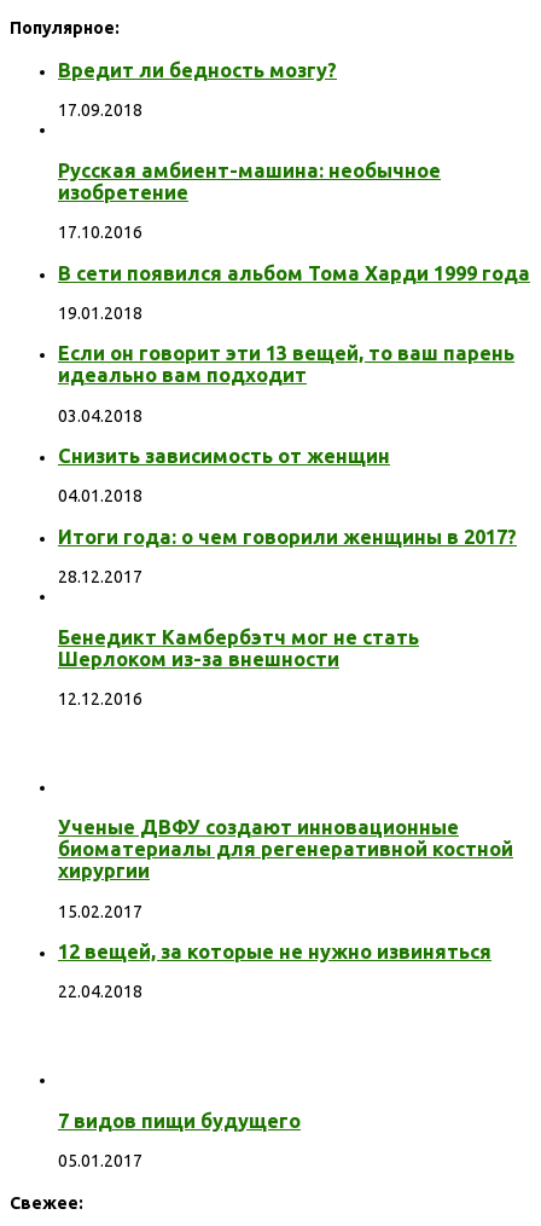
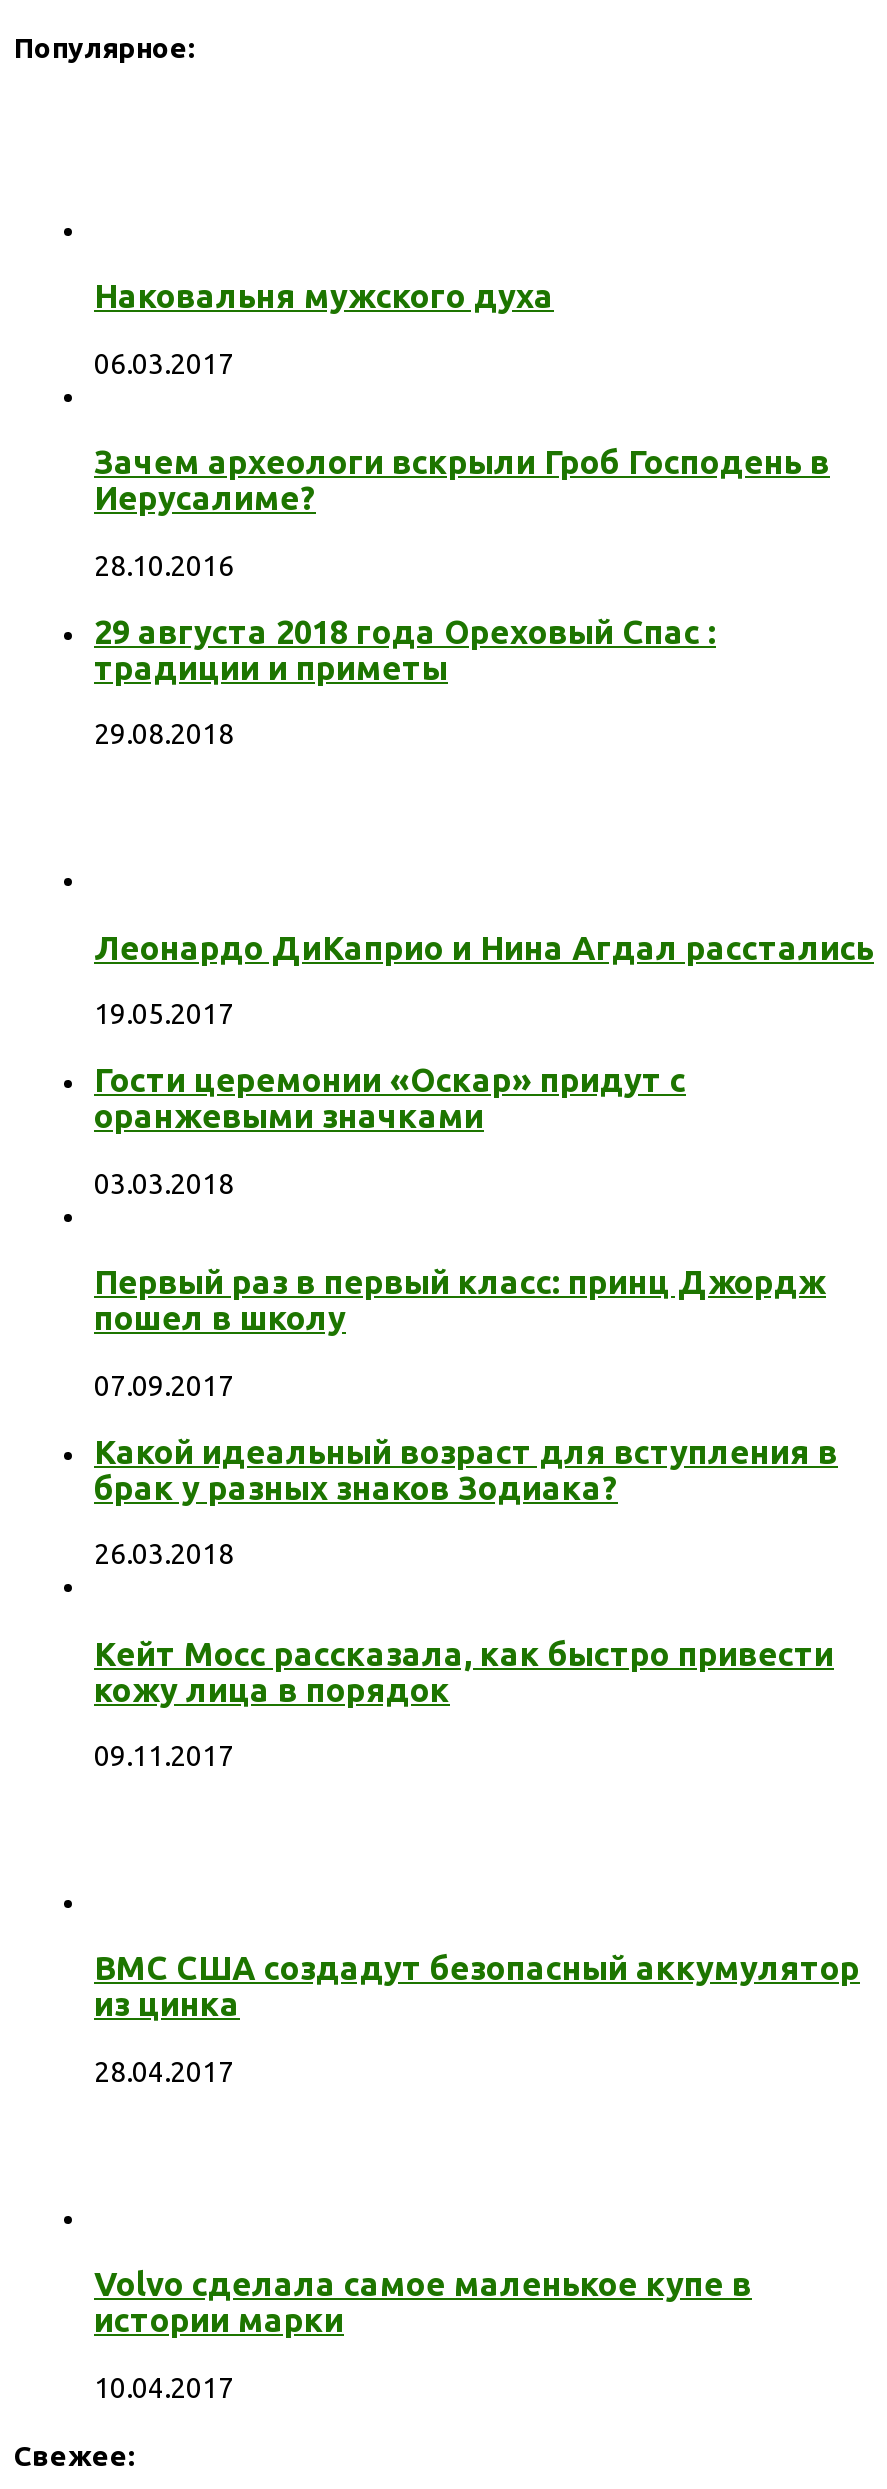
- Вредит ли бедность мозгу?
+ Наковальня мужского духа

- 17.09.2018
+ 06.03.2017

- Русская амбиент-машина: необычное
- изобретение
+ Зачем археологи вскрыли Гроб Господень в
+ Иерусалиме?

- 17.10.2016
+ 28.10.2016

- В сети появился альбом Тома Харди 1999 года
+ 29 августа 2018 года Ореховый Спас :
+ традиции и приметы

- 19.01.2018
+ 29.08.2018

- Если он говорит эти 13 вещей, то ваш парень
- идеально вам подходит
+ Леонардо ДиКаприо и Нина Агдал расстались

- 03.04.2018
+ 19.05.2017

- Снизить зависимость от женщин
+ Гости церемонии «Оскар» придут с
+ оранжевыми значками

- 04.01.2018
+ 03.03.2018

- Итоги года: о чем говорили женщины в 2017?
+ Первый раз в первый класс: принц Джордж
+ пошел в школу

- 28.12.2017
+ 07.09.2017

- Бенедикт Камбербэтч мог не стать
- Шерлоком из-за внешности
+ Какой идеальный возраст для вступления в
+ брак у разных знаков Зодиака?

- 12.12.2016
+ 26.03.2018

- Ученые ДВФУ создают инновационные
- биоматериалы для регенеративной костной
- хирургии
+ Кейт Мосс рассказала, как быстро привести
+ кожу лица в порядок

- 15.02.2017
+ 09.11.2017

- 12 вещей, за которые не нужно извиняться
+ ВМС США cоздадут безопасный аккумулятор
+ из цинка

- 22.04.2018
+ 28.04.2017

- 7 видов пищи будущего
+ Volvo сделала самое маленькое купе в
+ истории марки

- 05.01.2017
+ 10.04.2017
